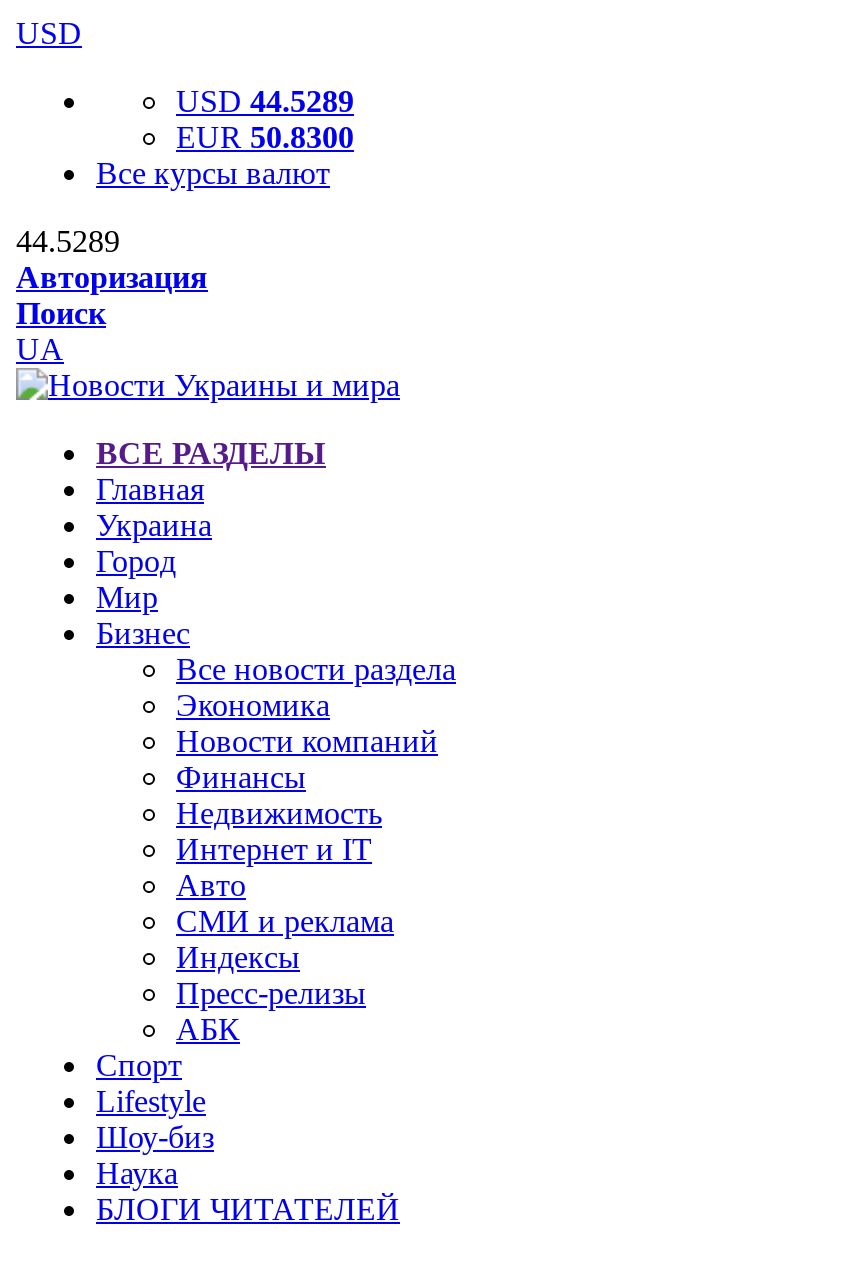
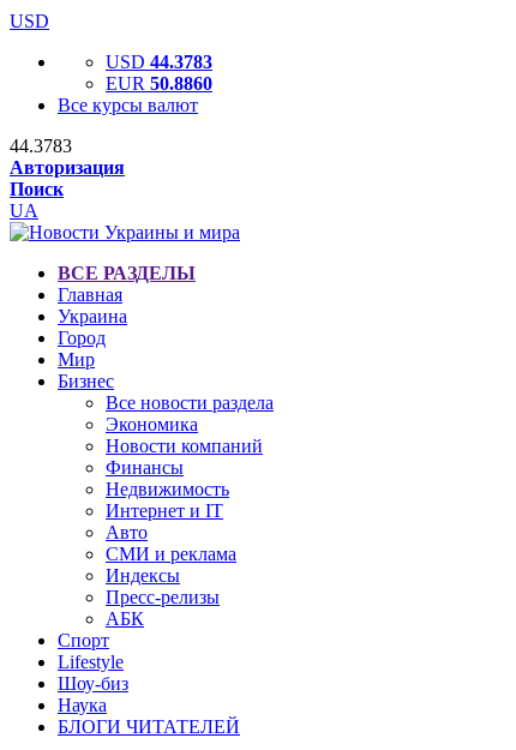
- USD 44.5289
+ USD 44.3783

- EUR 50.8300
+ EUR 50.8860

- 44.5289
+ 44.3783
